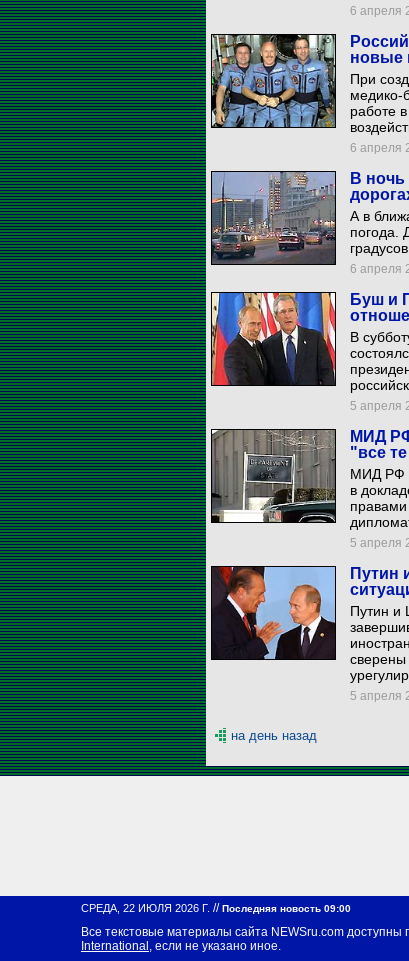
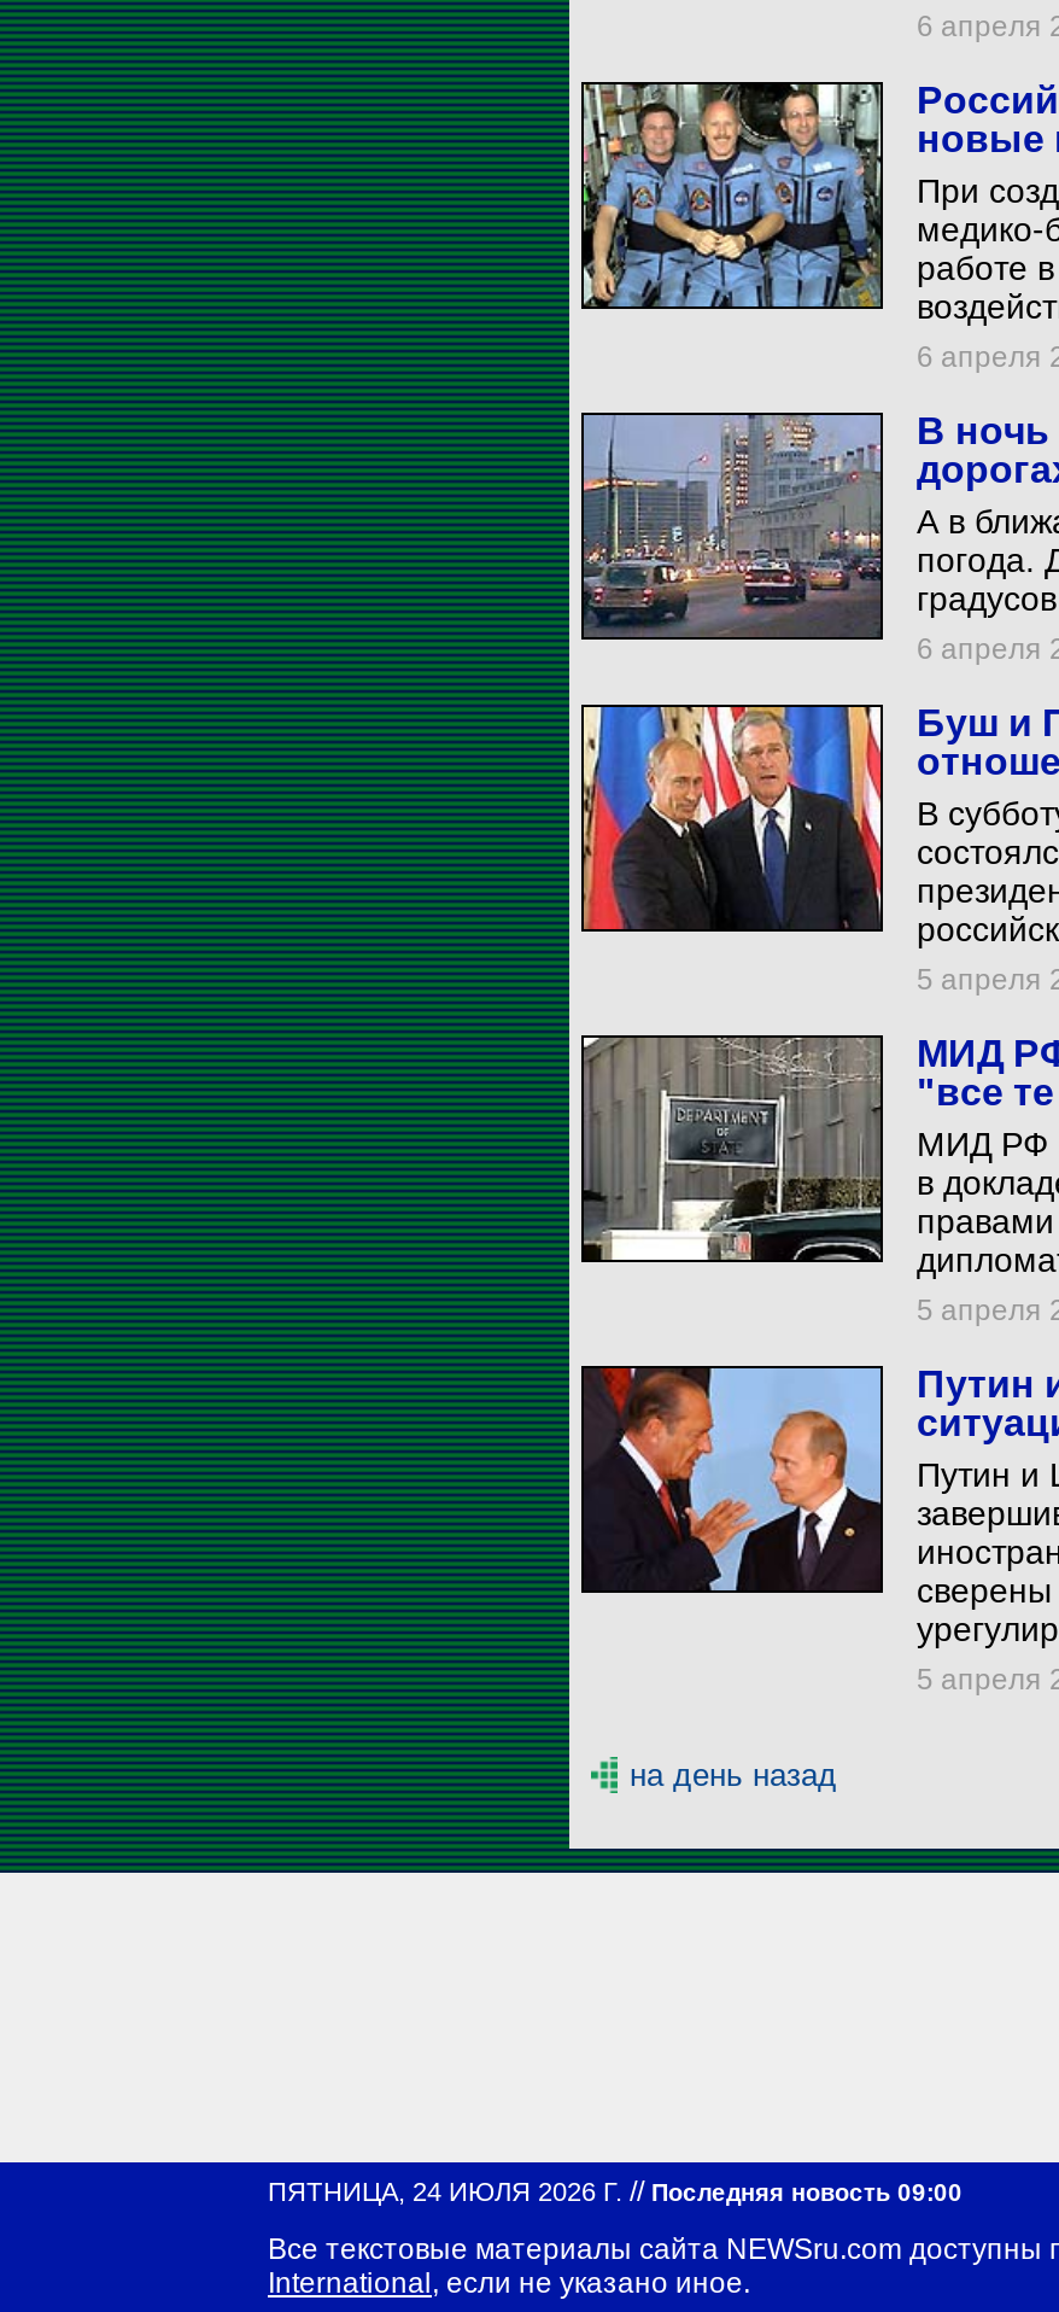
- СРЕДА, 22 ИЮЛЯ 2026 Г. // Последняя новость 09:00
+ ПЯТНИЦА, 24 ИЮЛЯ 2026 Г. // Последняя новость 09:00
